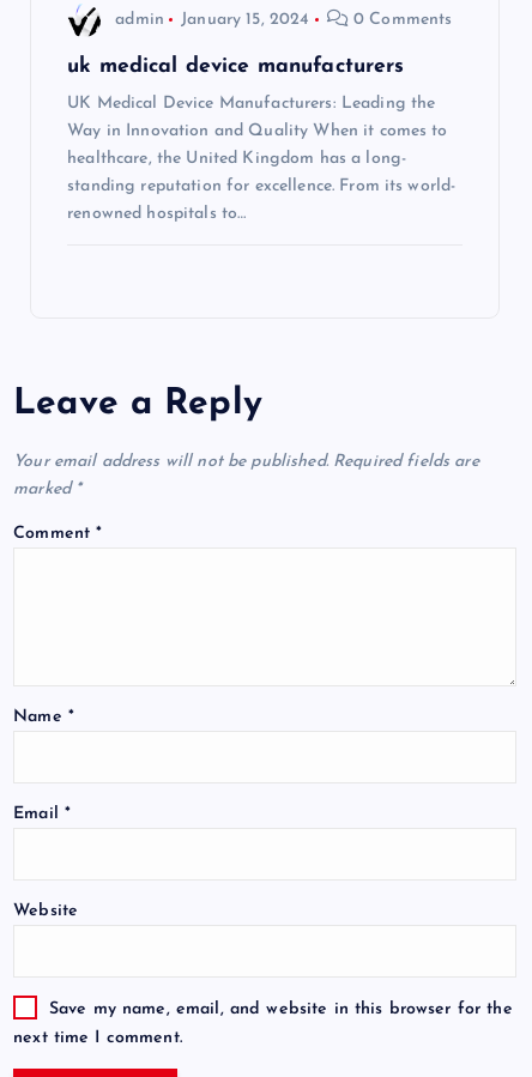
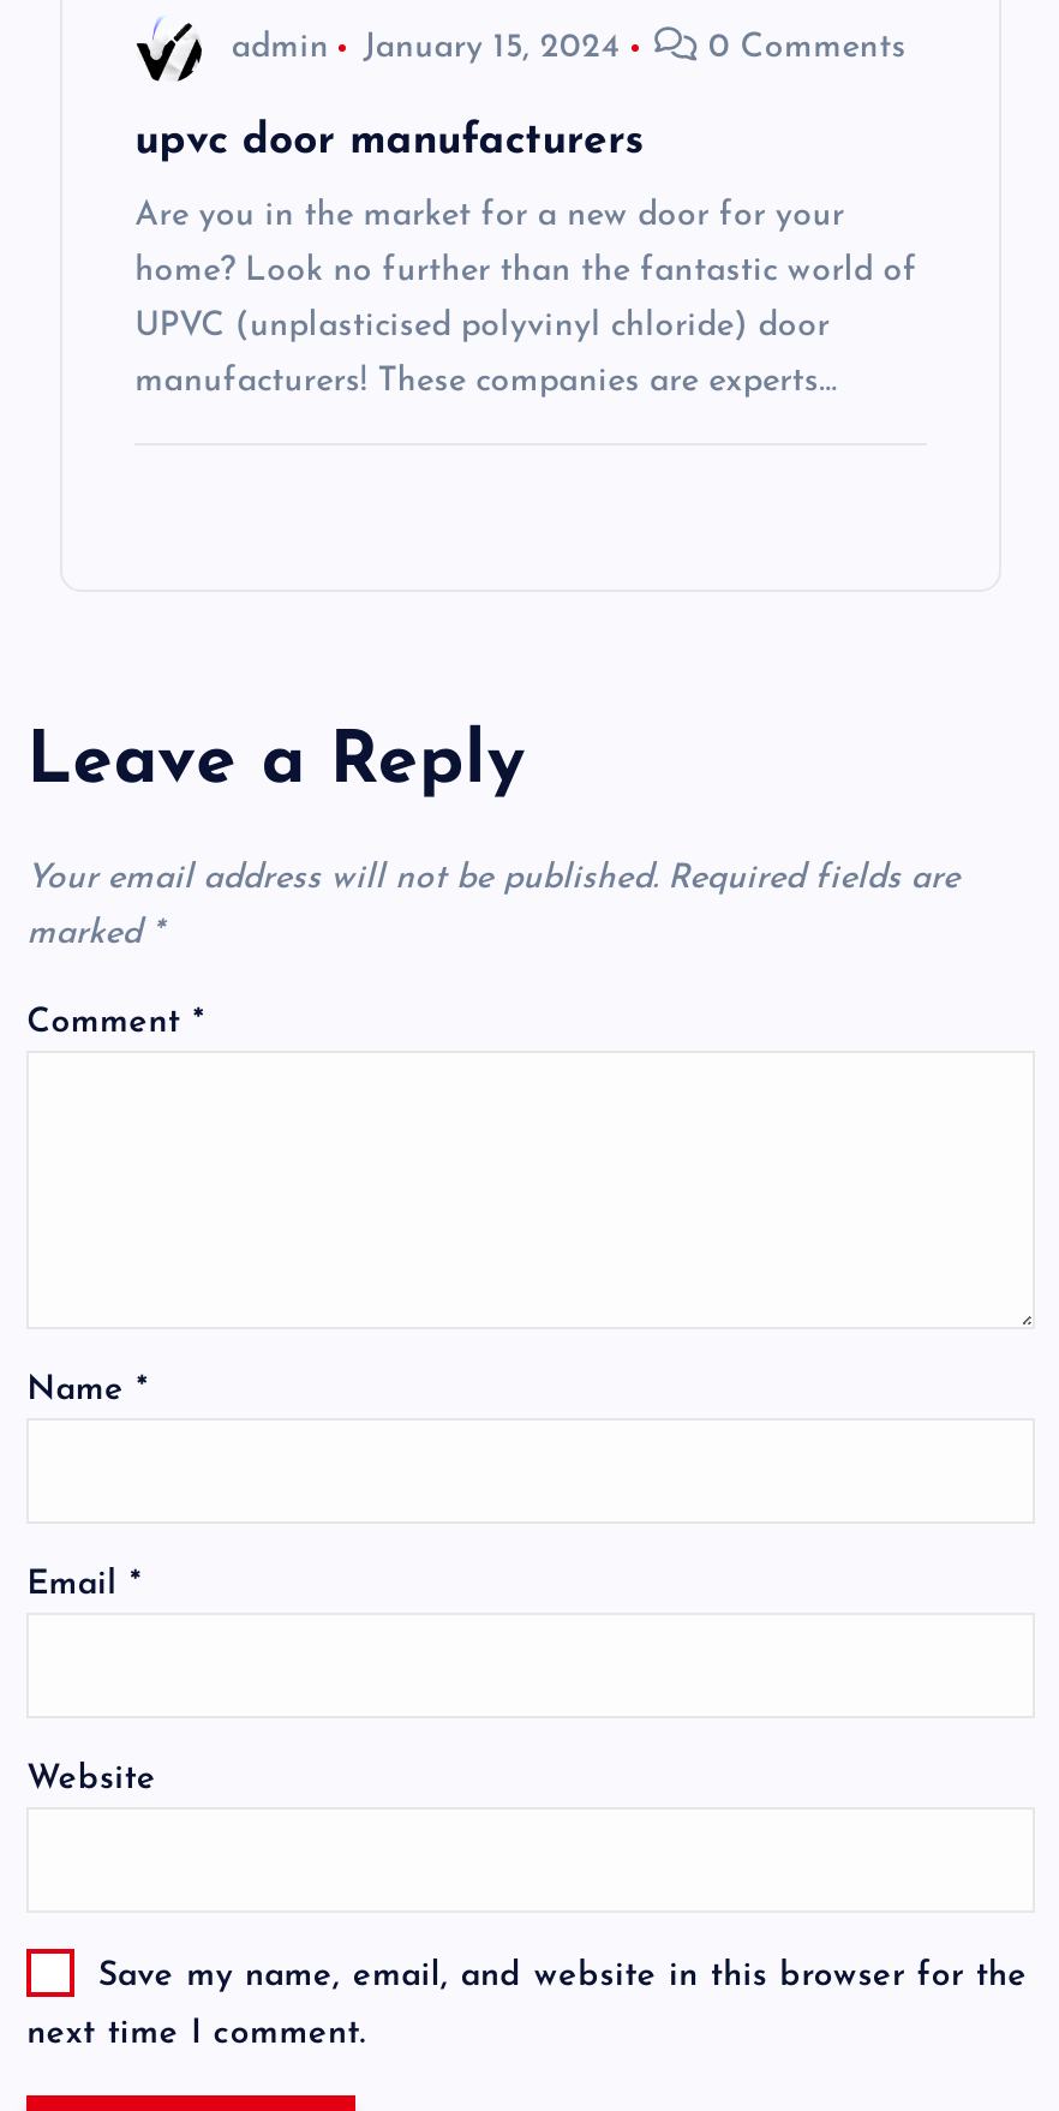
- uk medical device manufacturers
- UK Medical Device Manufacturers: Leading the
- Way in Innovation and Quality When it comes to
- healthcare, the United Kingdom has a long-
- standing reputation for excellence. From its world-
- renowned hospitals to…
+ upvc door manufacturers
+ Are you in the market for a new door for your
+ home? Look no further than the fantastic world of
+ UPVC (unplasticised polyvinyl chloride) door
+ manufacturers! These companies are experts…
